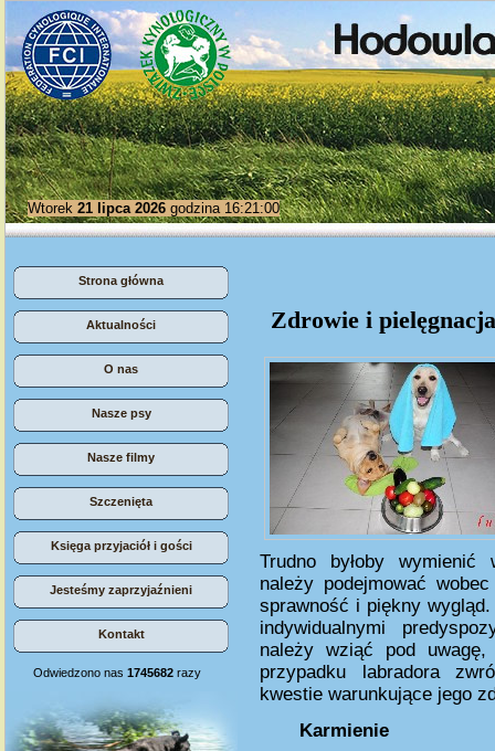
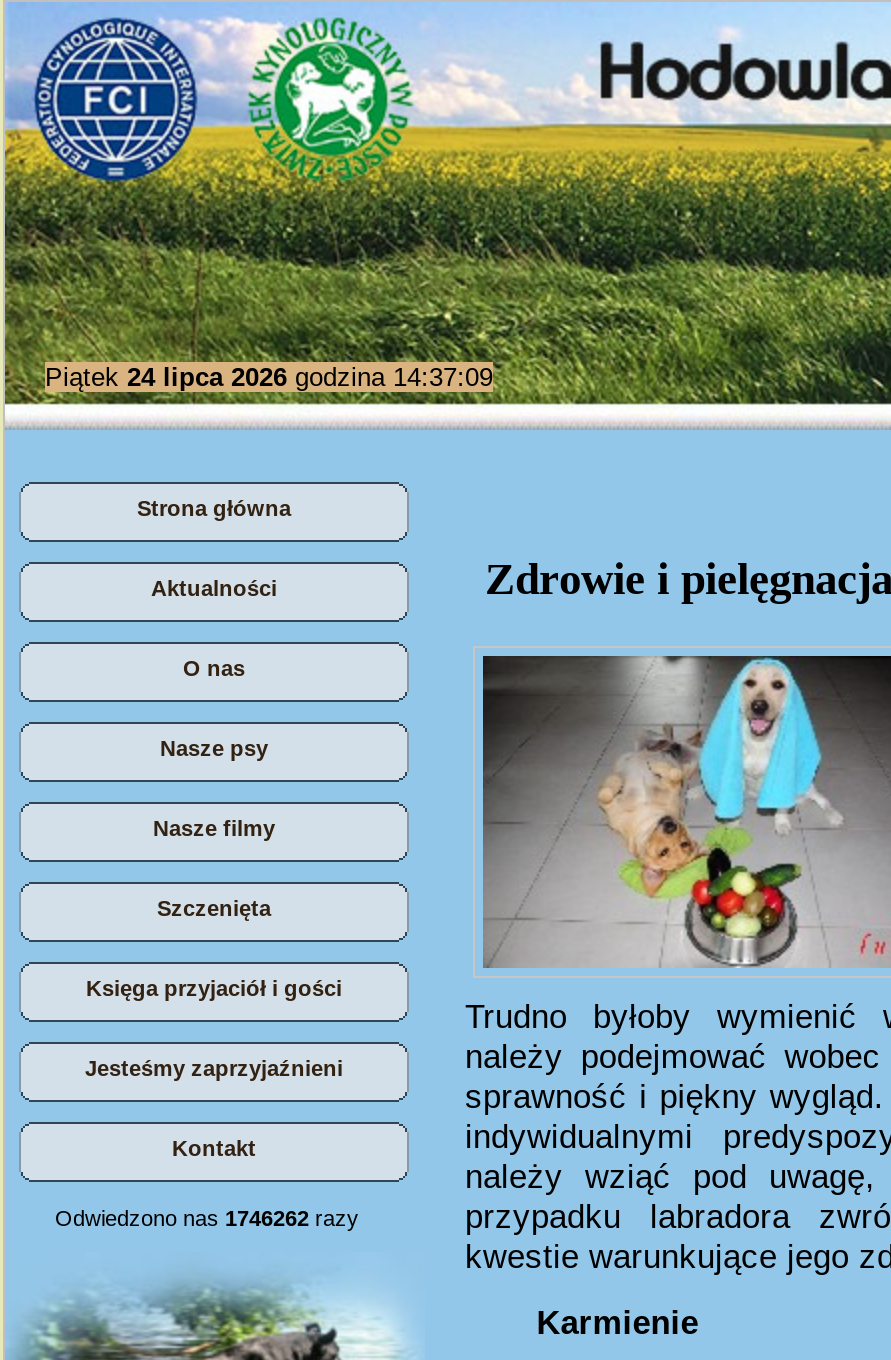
- Wtorek21 lipca 2026godzina 16:21:00
+ Piątek24 lipca 2026godzina 14:37:09

- Odwiedzono nas 1745682 razy
+ Odwiedzono nas 1746262 razy
